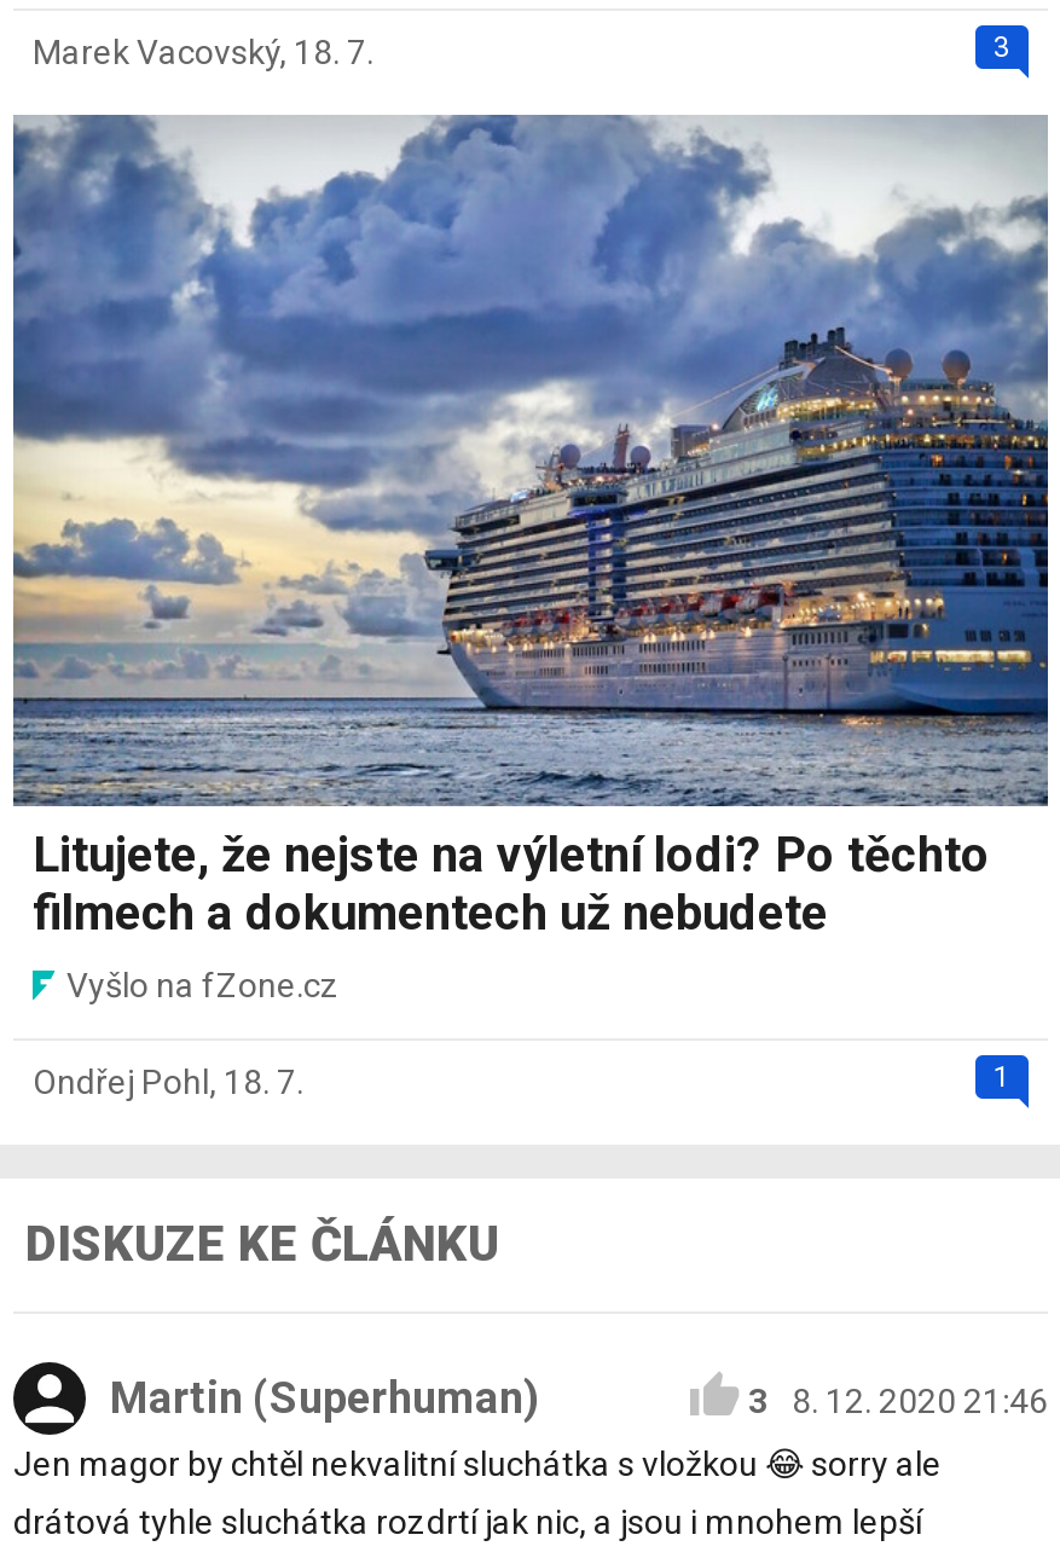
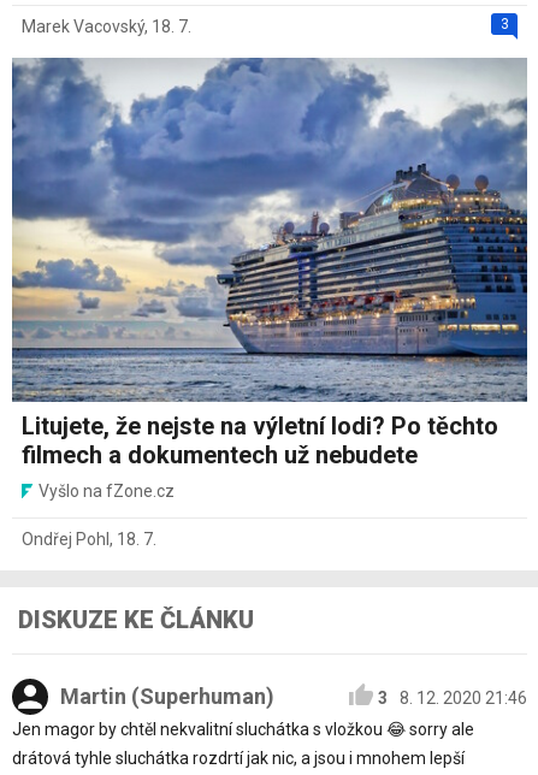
- 1
